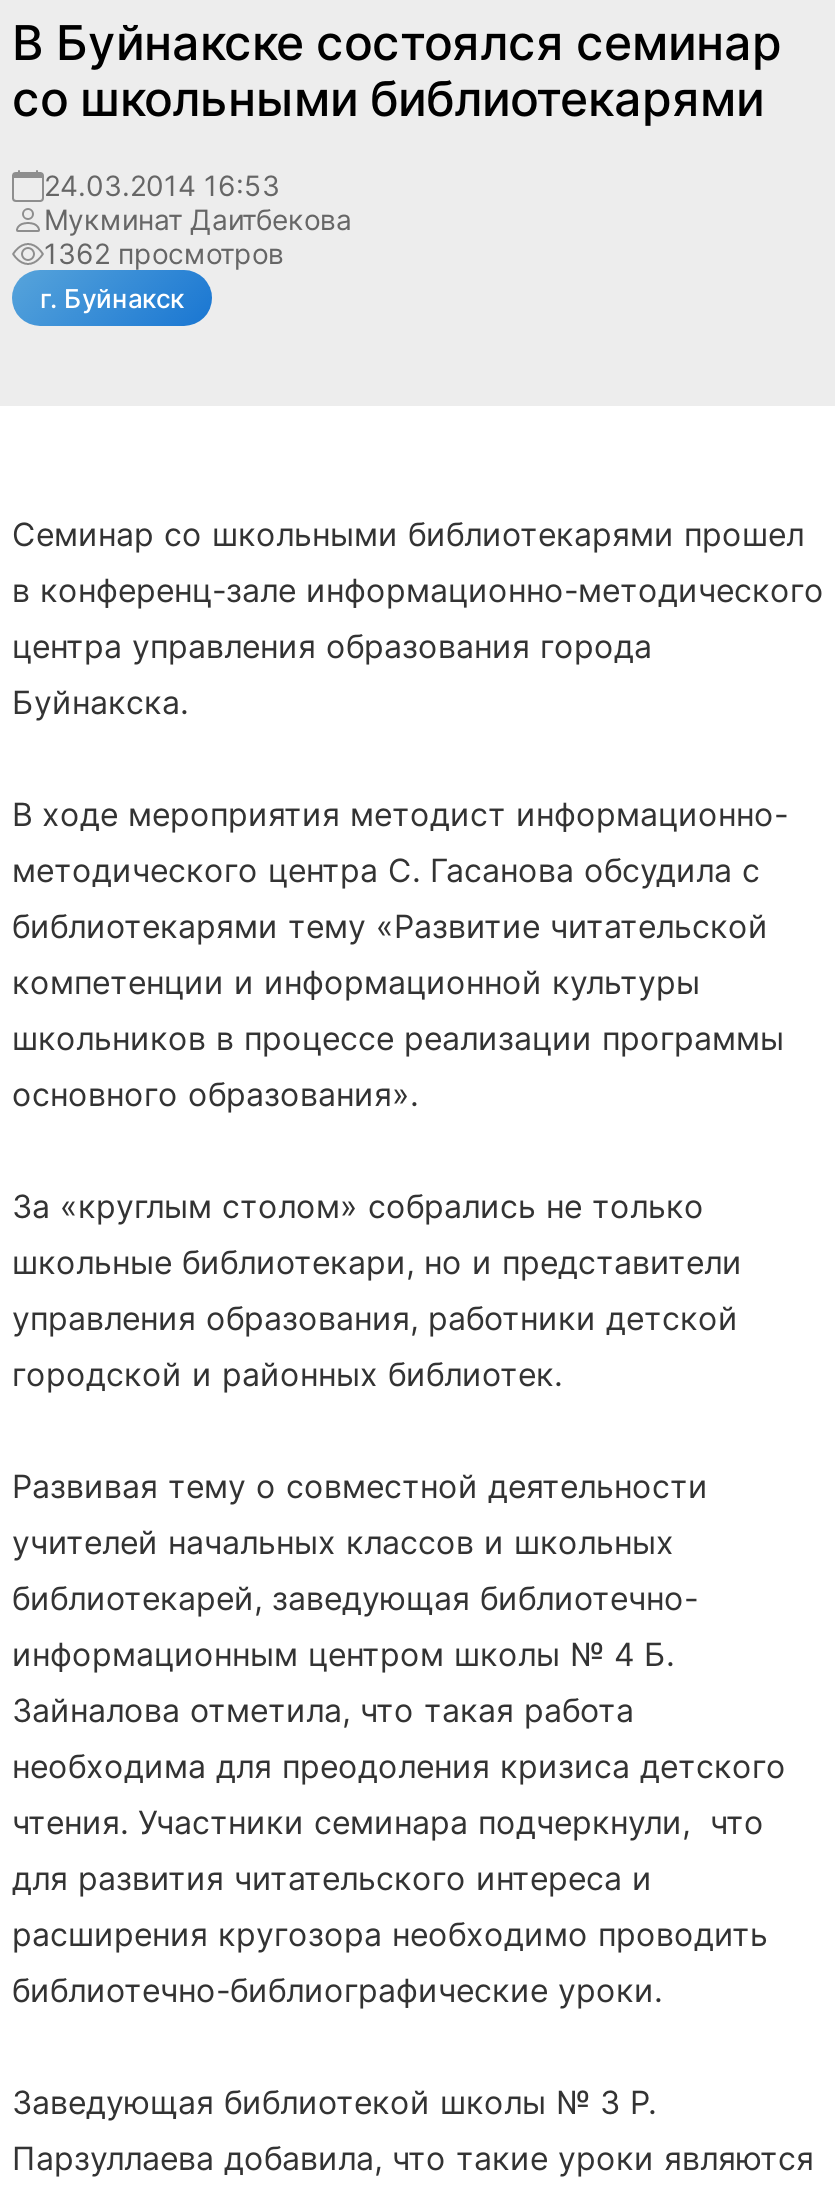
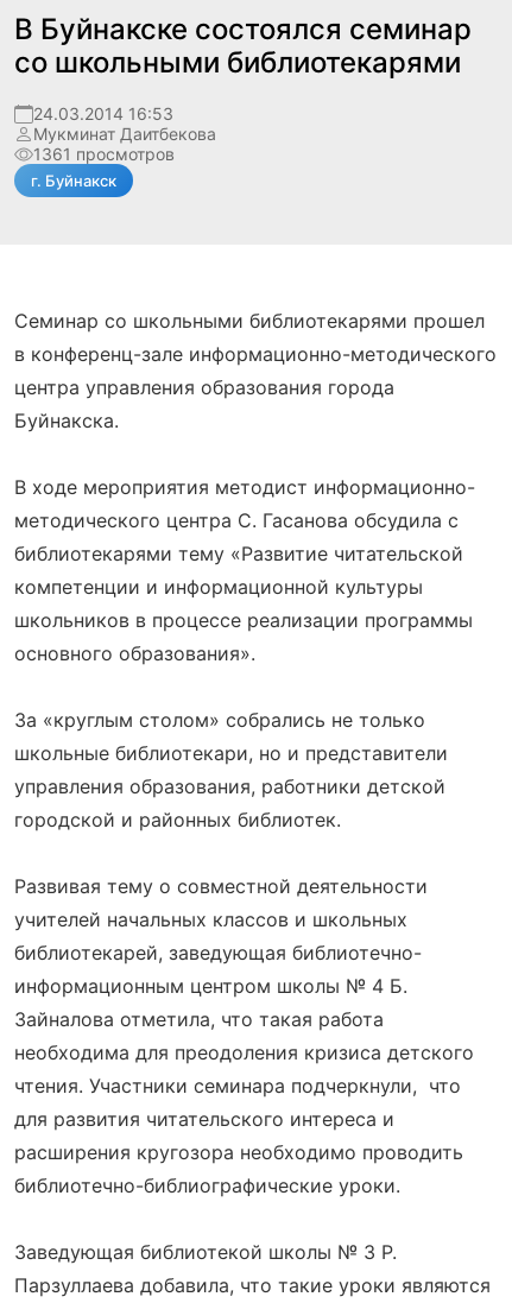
- 1362 просмотров
+ 1361 просмотров
